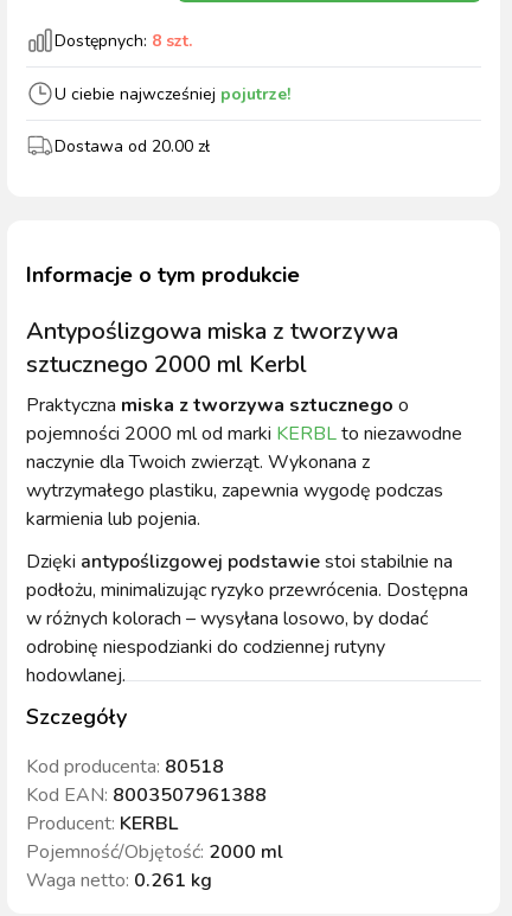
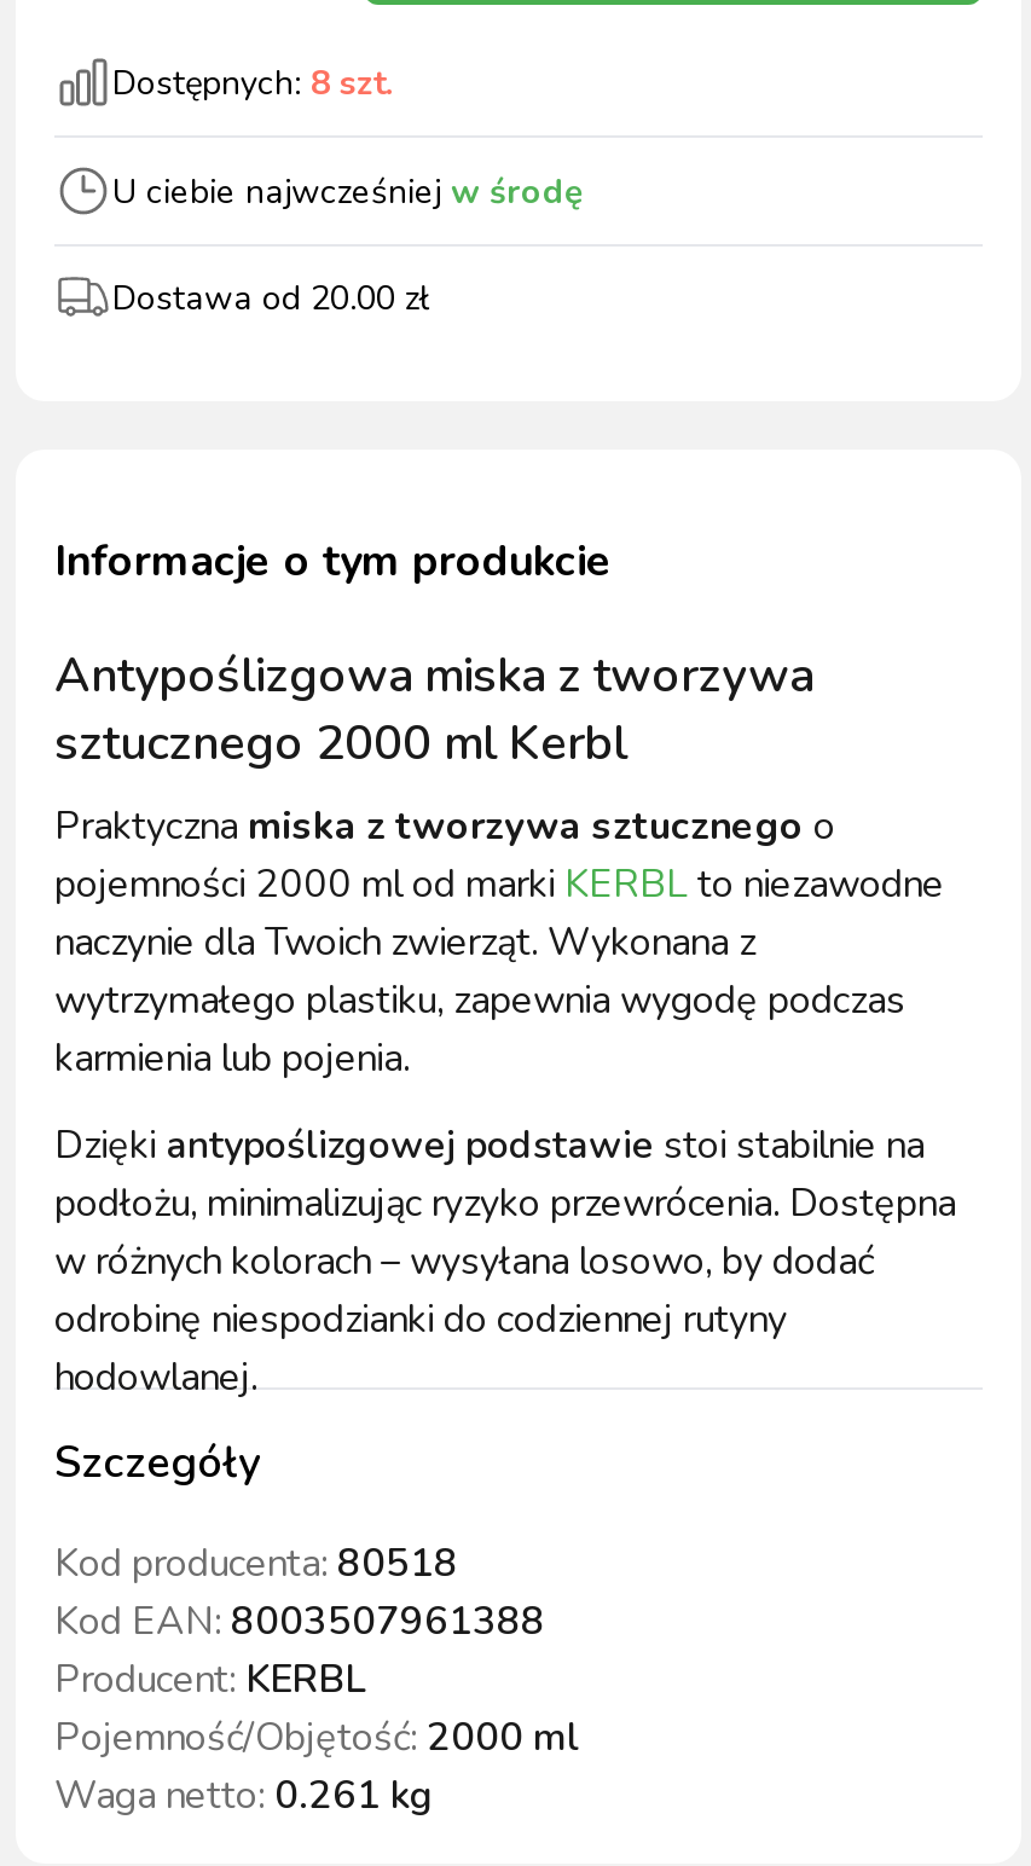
- U ciebie najwcześniej pojutrze!
+ U ciebie najwcześniej w środę
